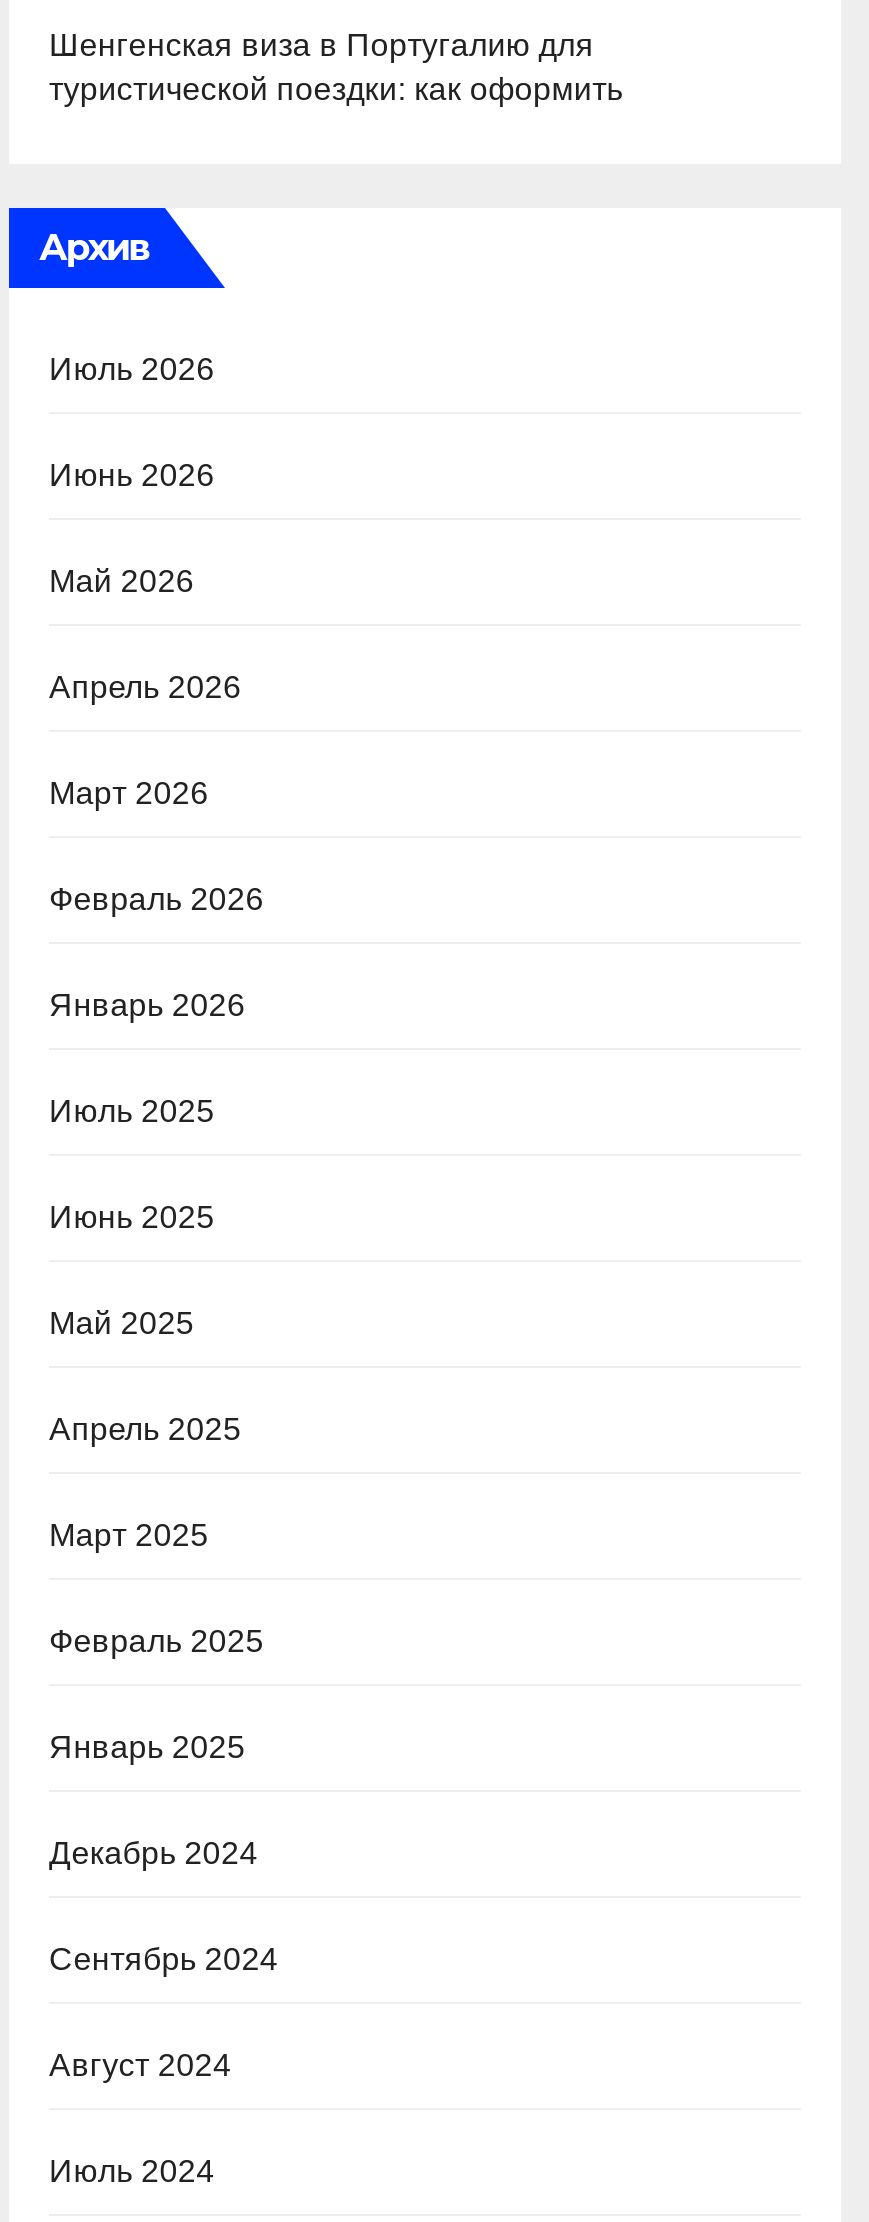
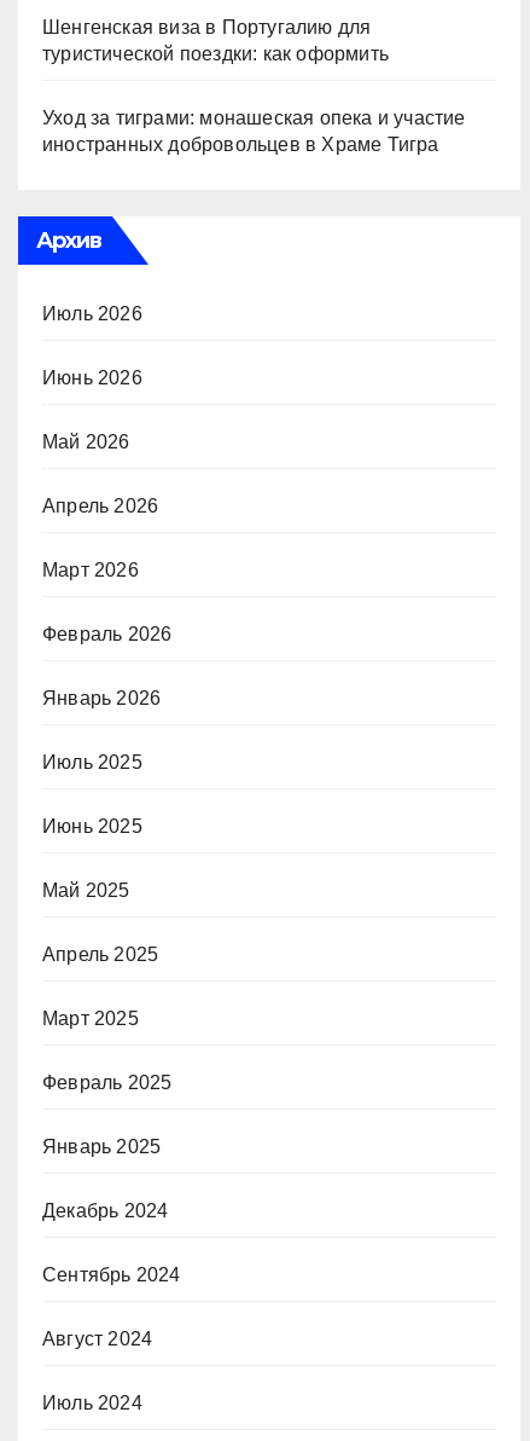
+ Уход за тиграми: монашеская опека и участие
+ иностранных добровольцев в Храме Тигра
